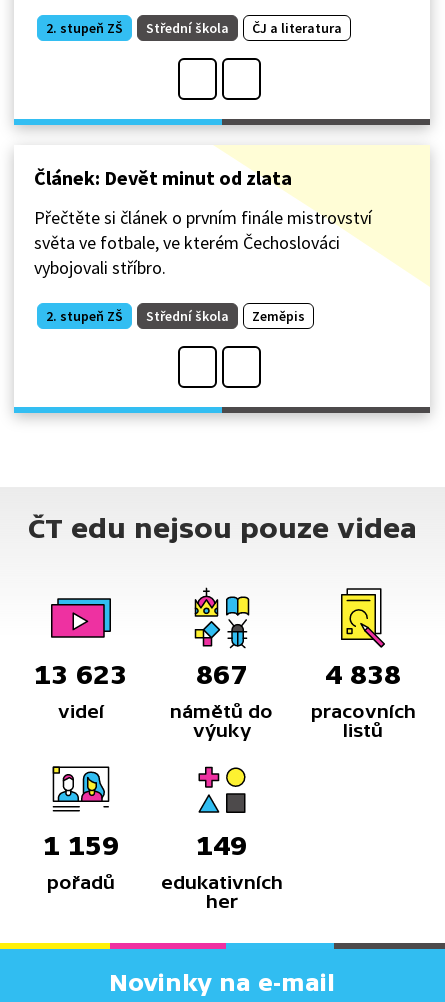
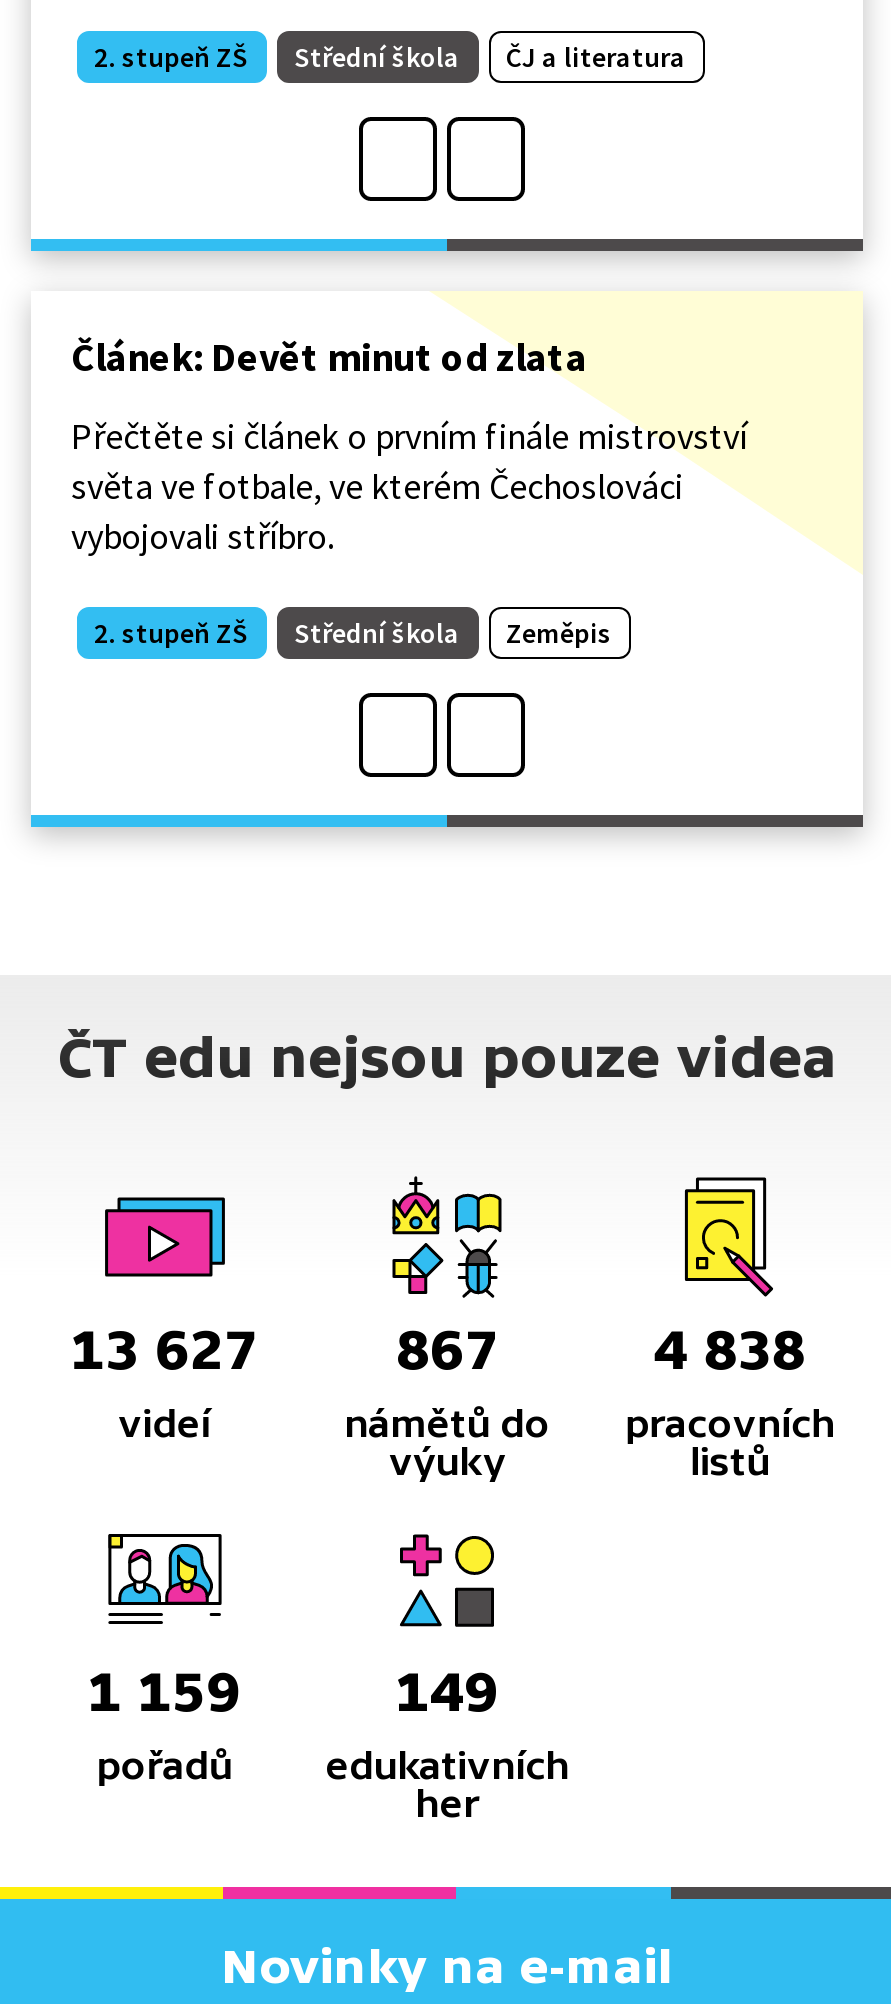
- 13 623
+ 13 627
